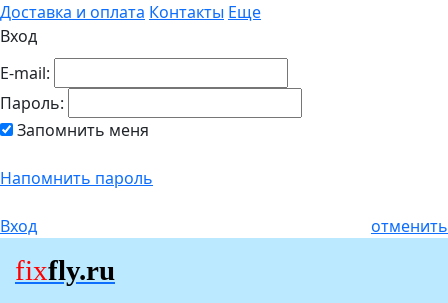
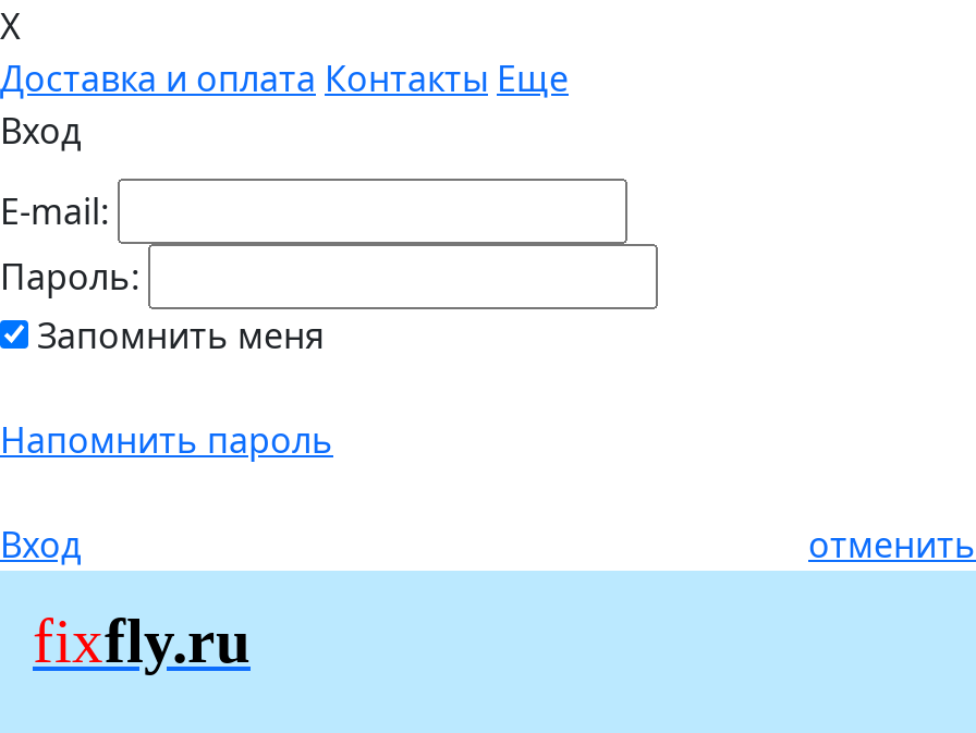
+ X
